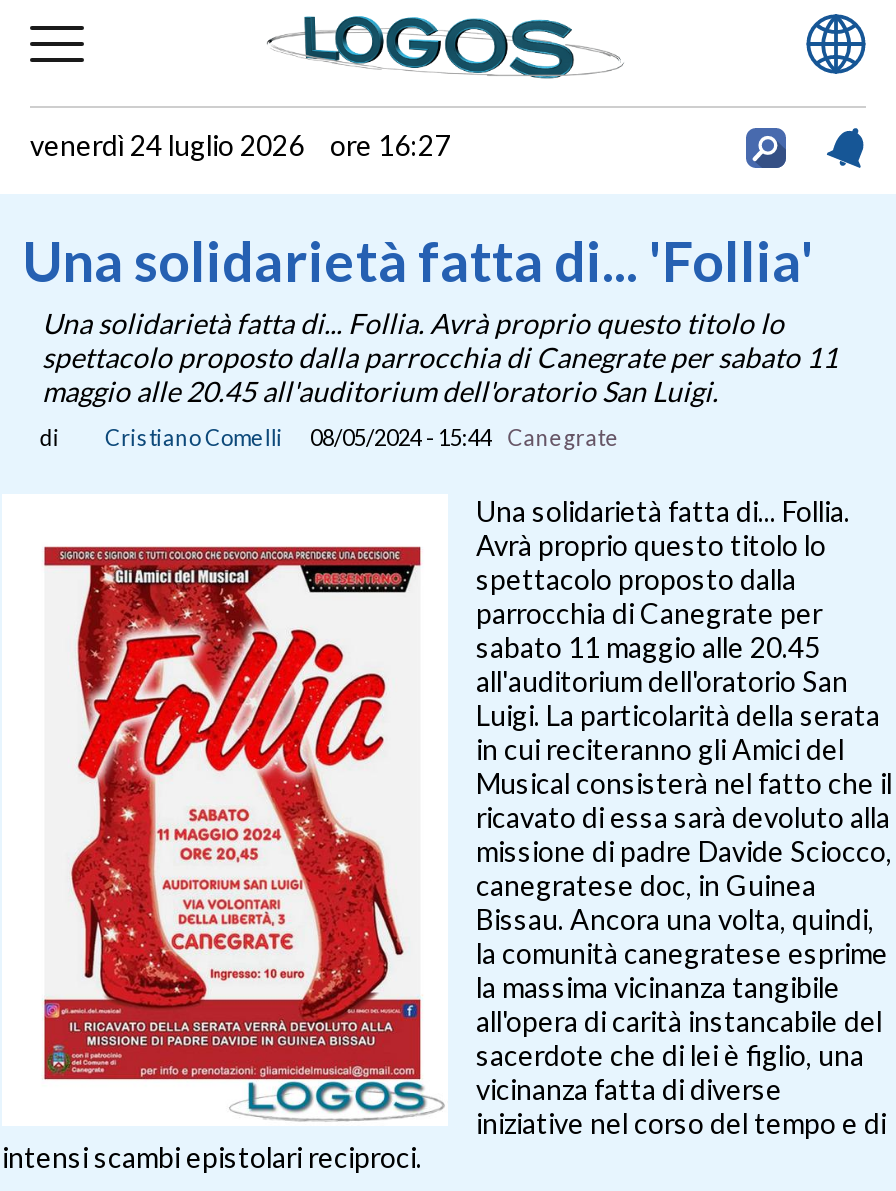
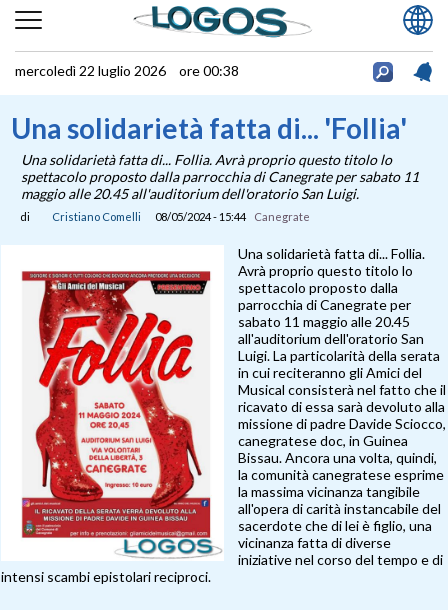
- venerdì 24 luglio 2026 ore 16:27
+ mercoledì 22 luglio 2026 ore 00:38
